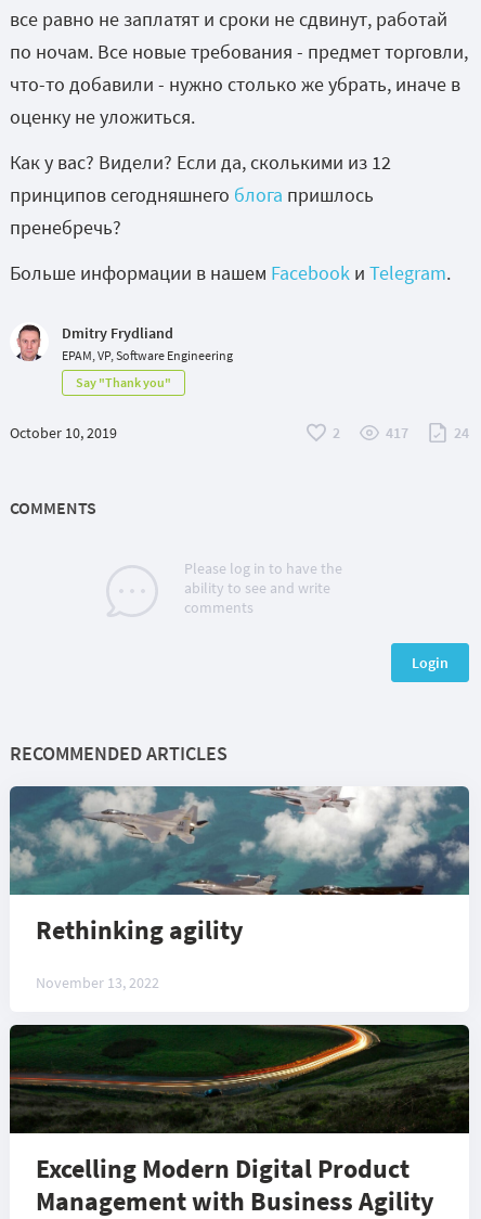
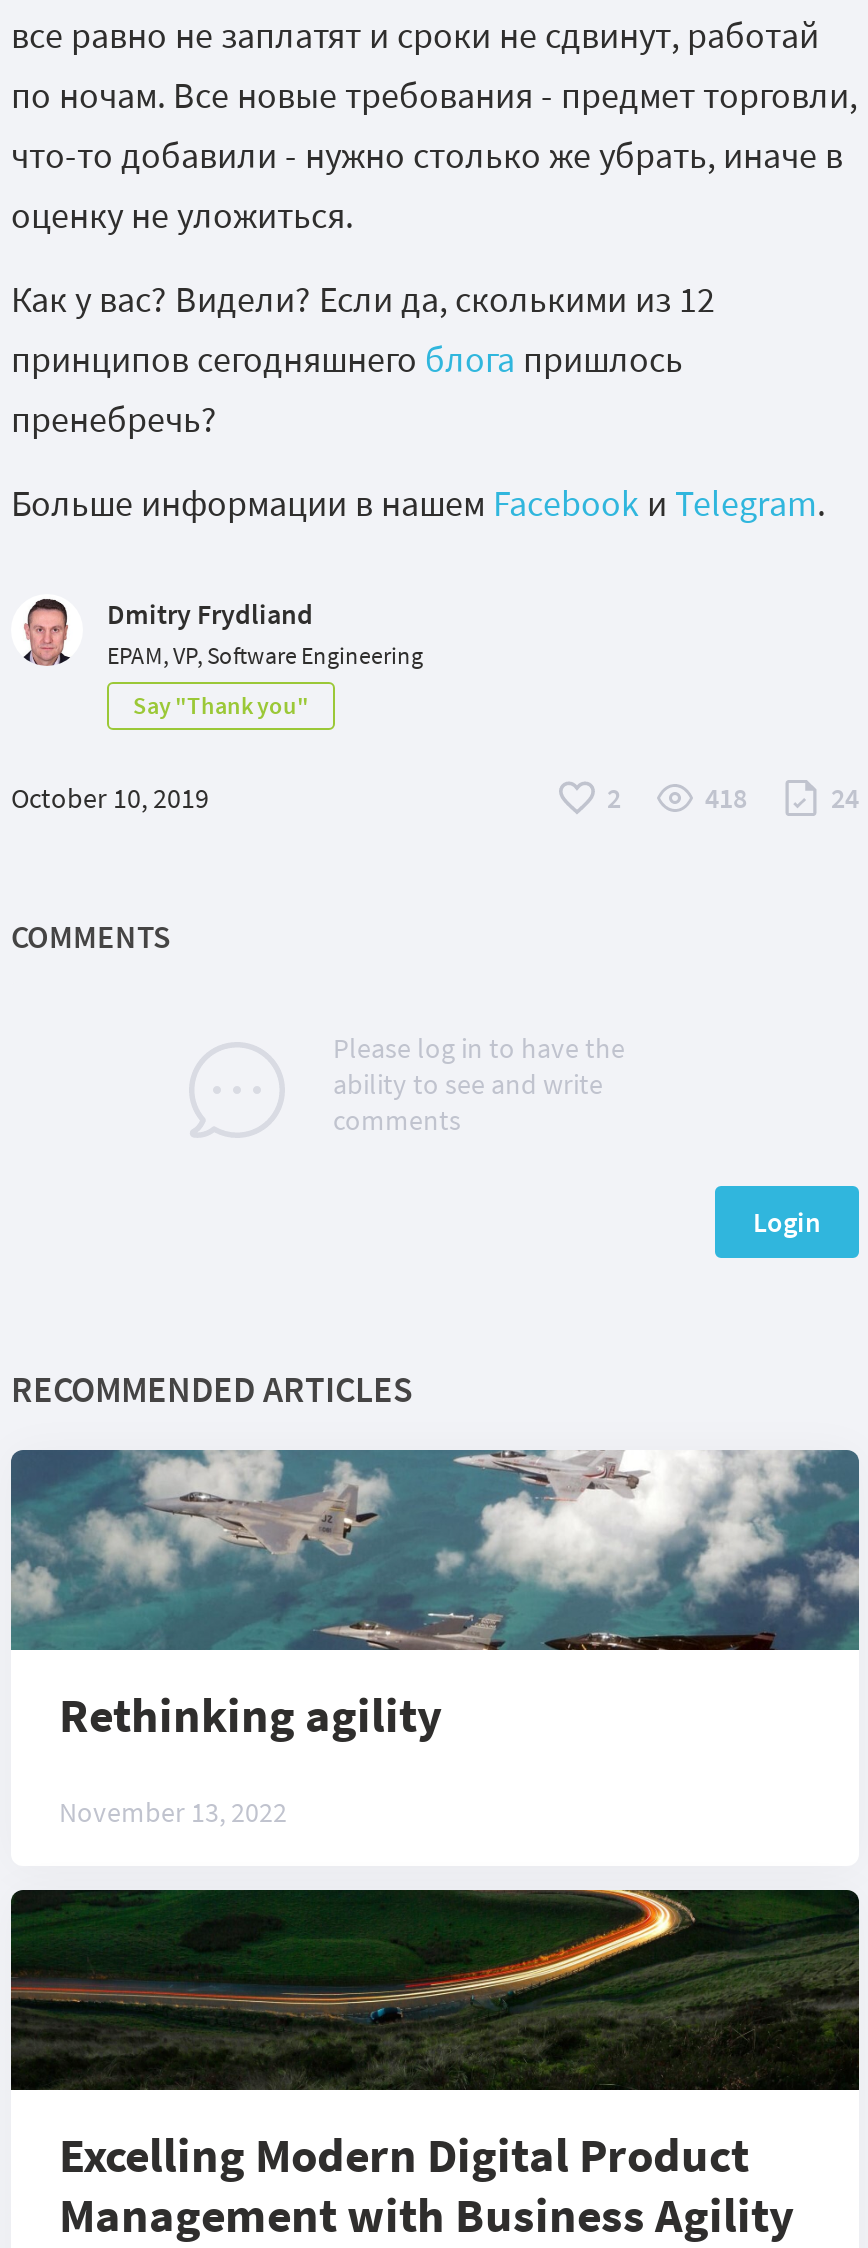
- 417
+ 418
